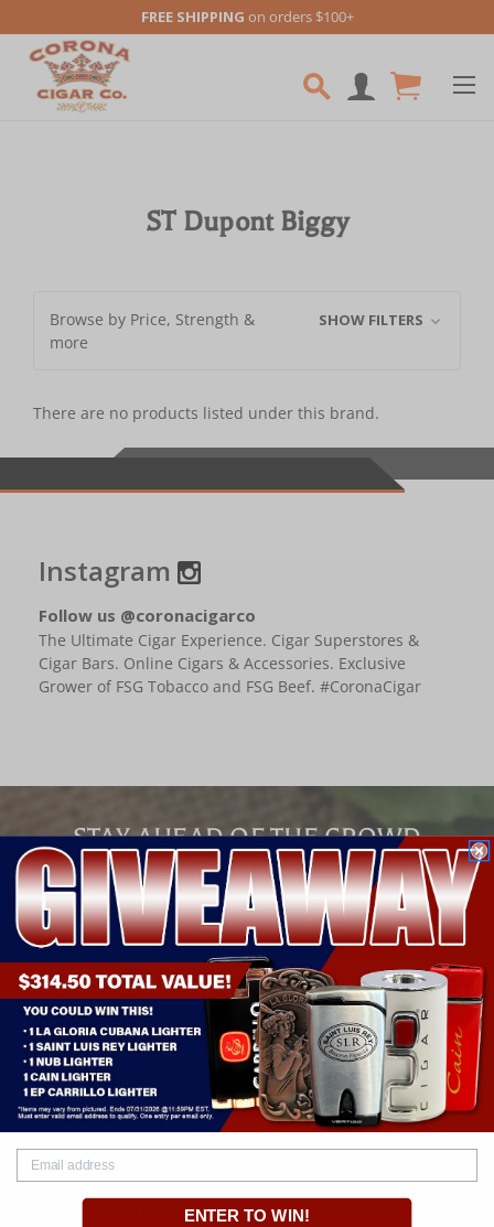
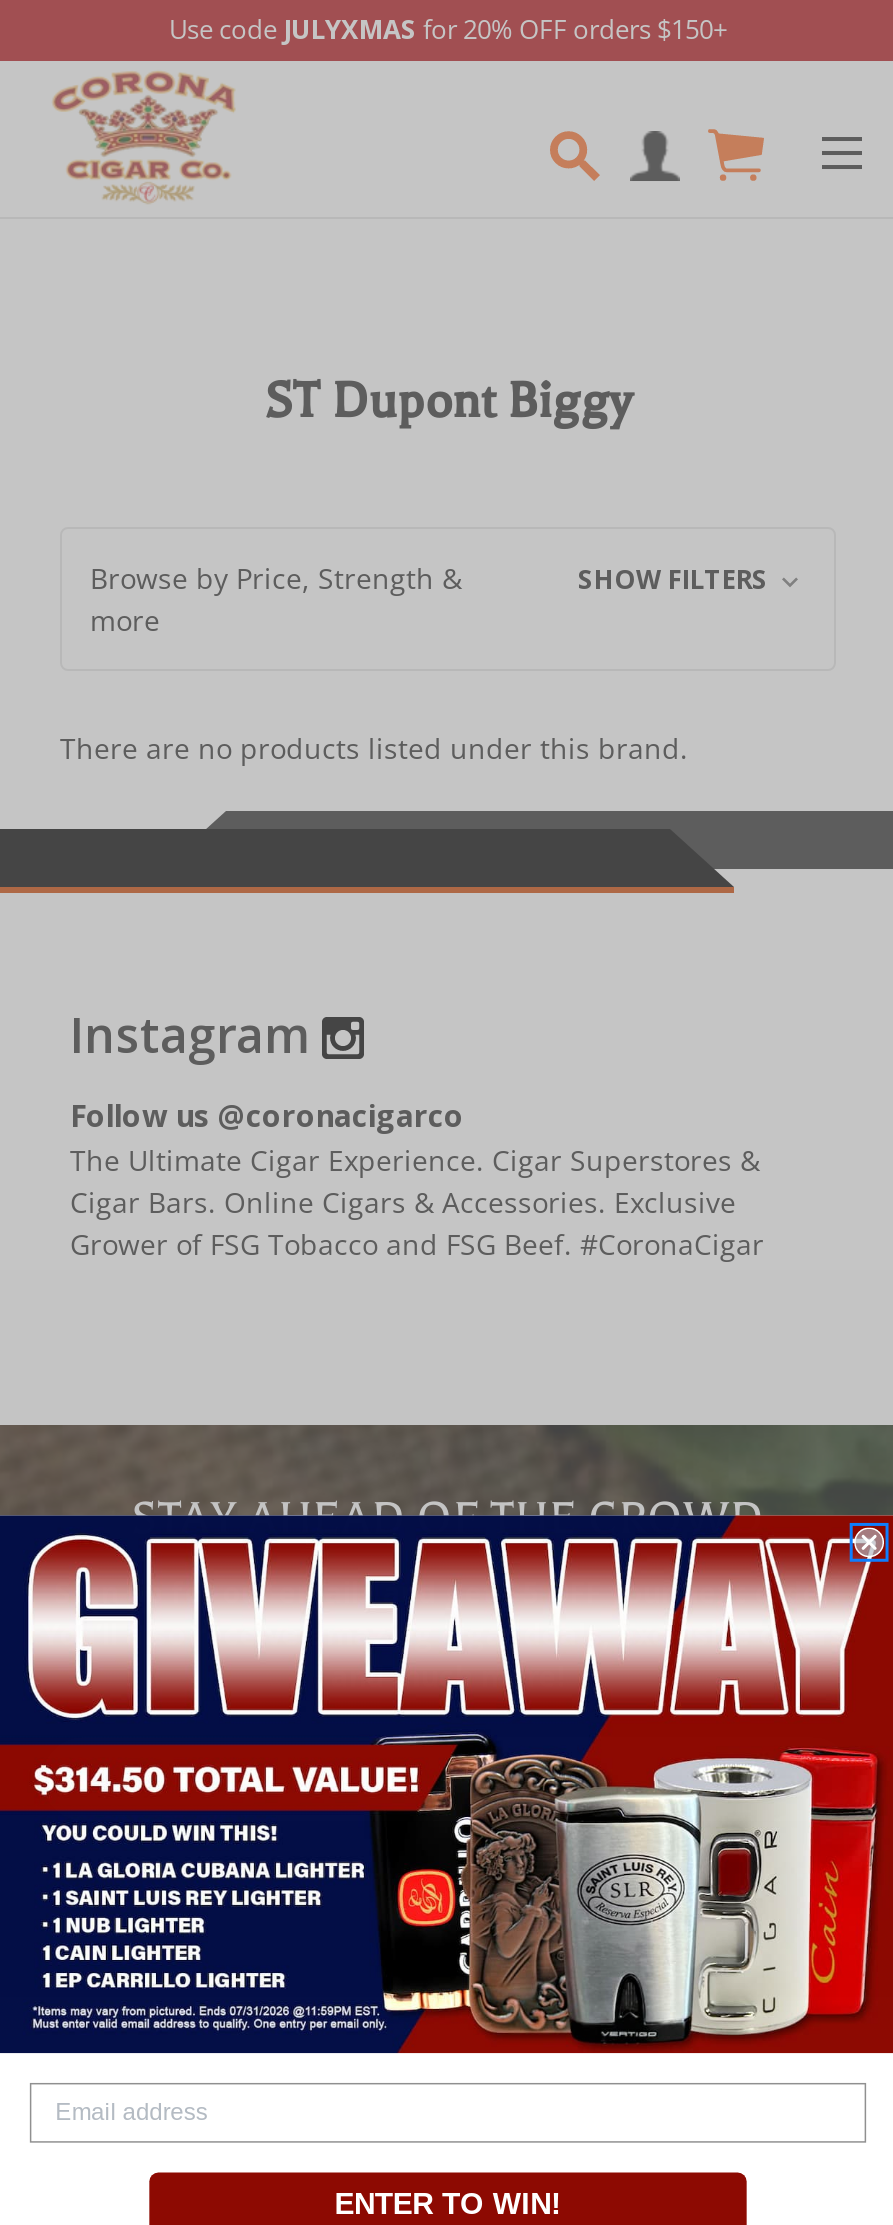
- FREE SHIPPING on orders $100+
+ Use code JULYXMAS for 20% OFF orders $150+
